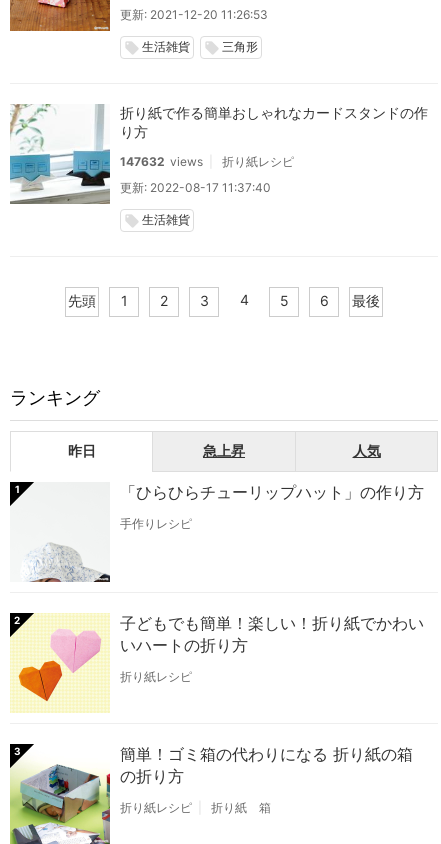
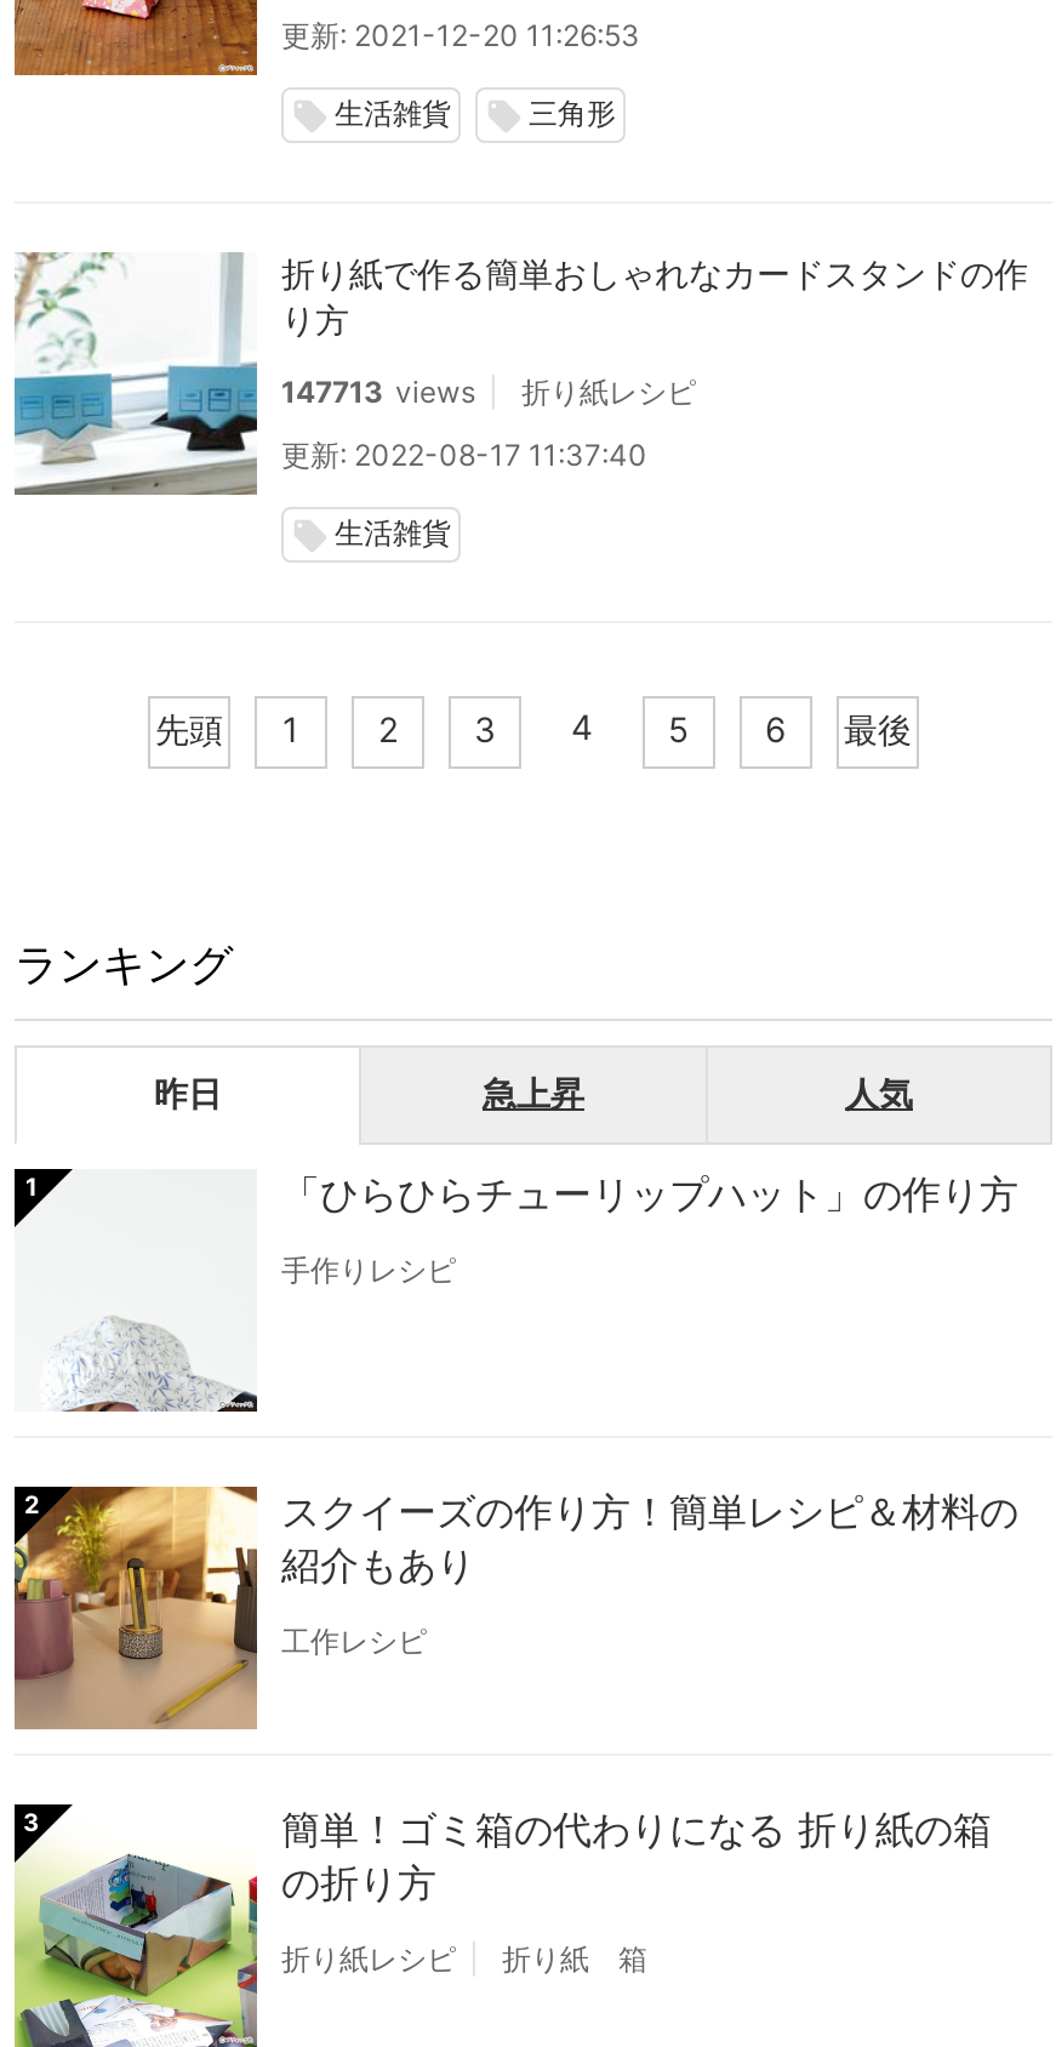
- 147632 views 折り紙レシピ
+ 147713 views 折り紙レシピ

- [image]
- 子どもでも簡単！楽しい！折り紙でかわい
- いハートの折り方
+ [image]
+ スクイーズの作り方！簡単レシピ＆材料の
+ 紹介もあり

- 折り紙レシピ
+ 工作レシピ
